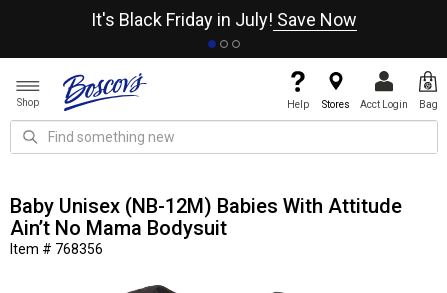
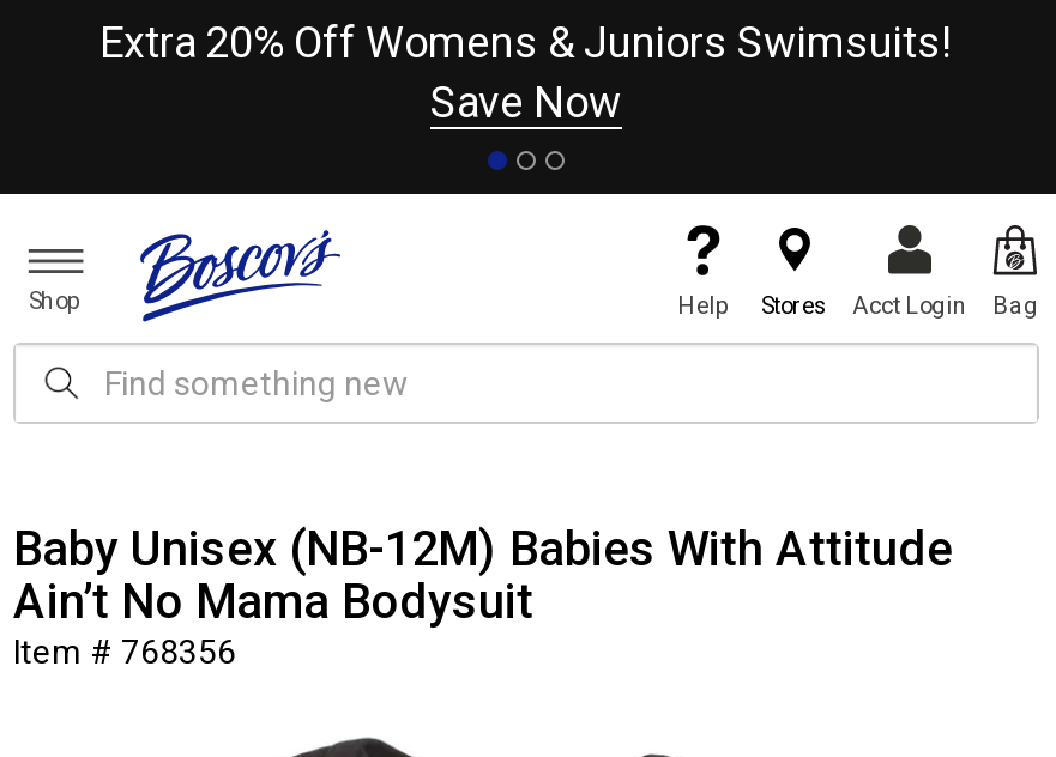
- It's Black Friday in July! Save Now
+ Extra 20% Off Womens & Juniors Swimsuits!
+ Save Now
